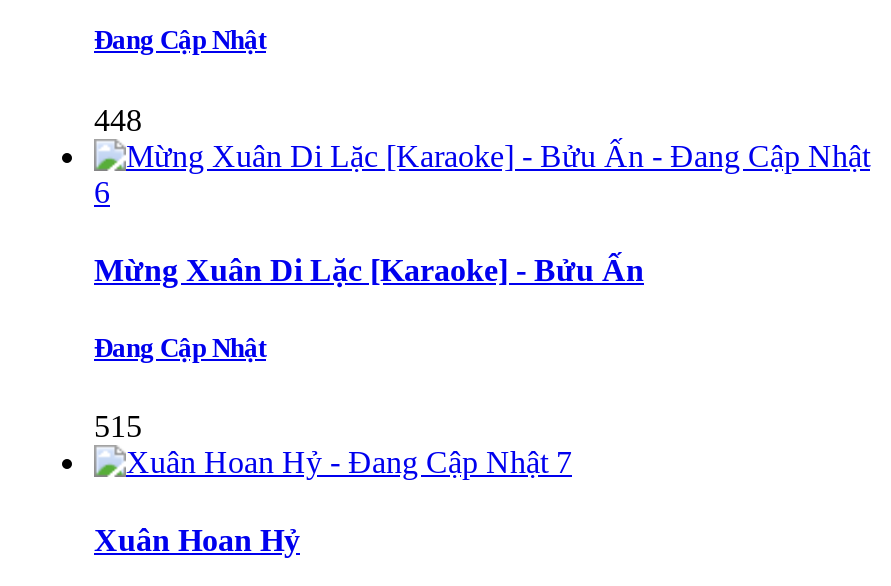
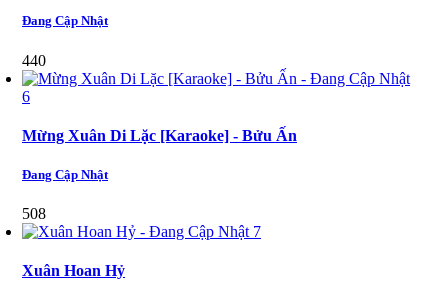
- 448
+ 440

- 515
+ 508
